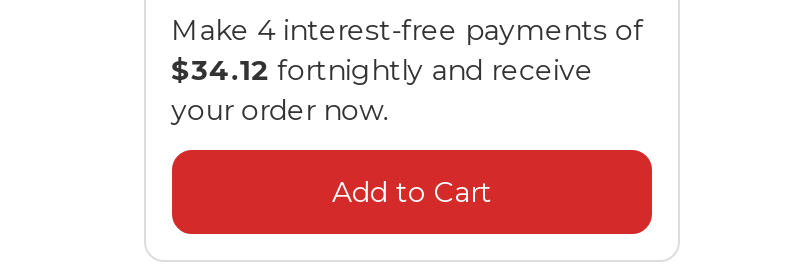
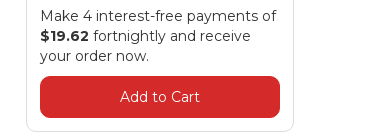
- $34.12 fortnightly and receive
+ $19.62 fortnightly and receive
